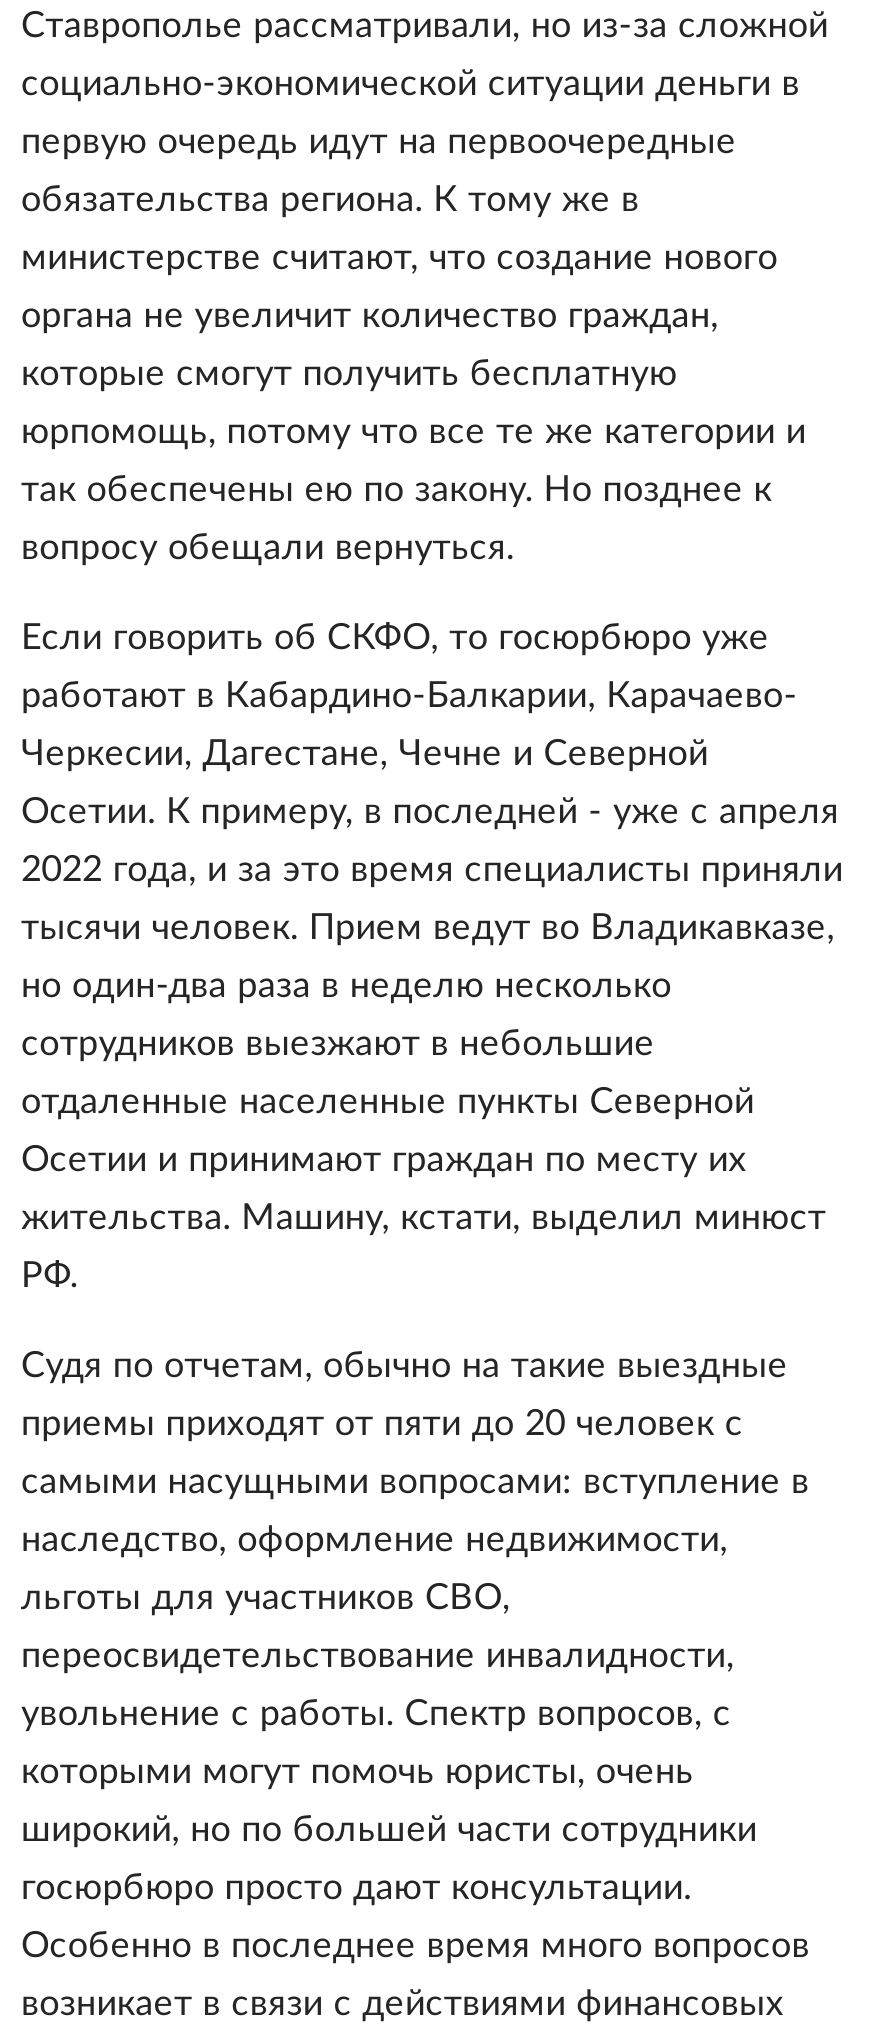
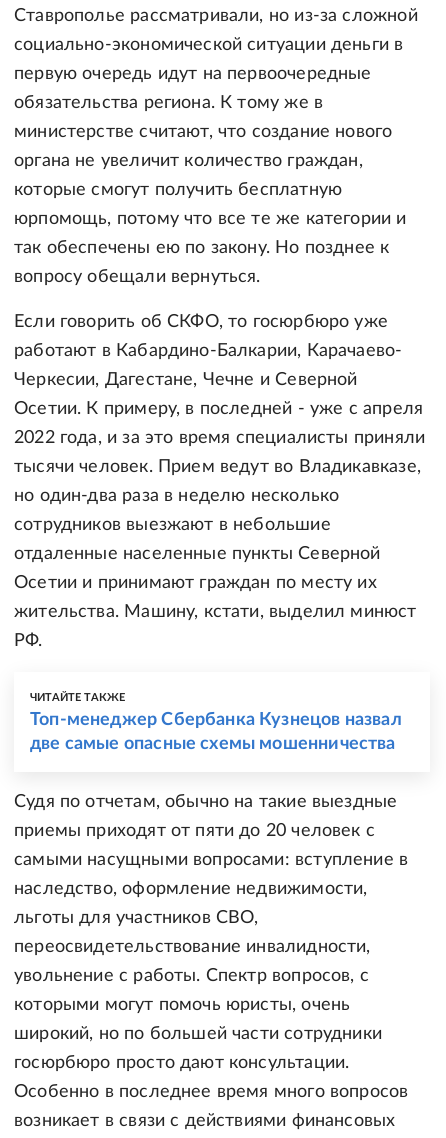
+ ЧИТАЙТЕ ТАКЖЕ
+ Топ-менеджер Сбербанка Кузнецов назвал
+ две самые опасные схемы мошенничества
